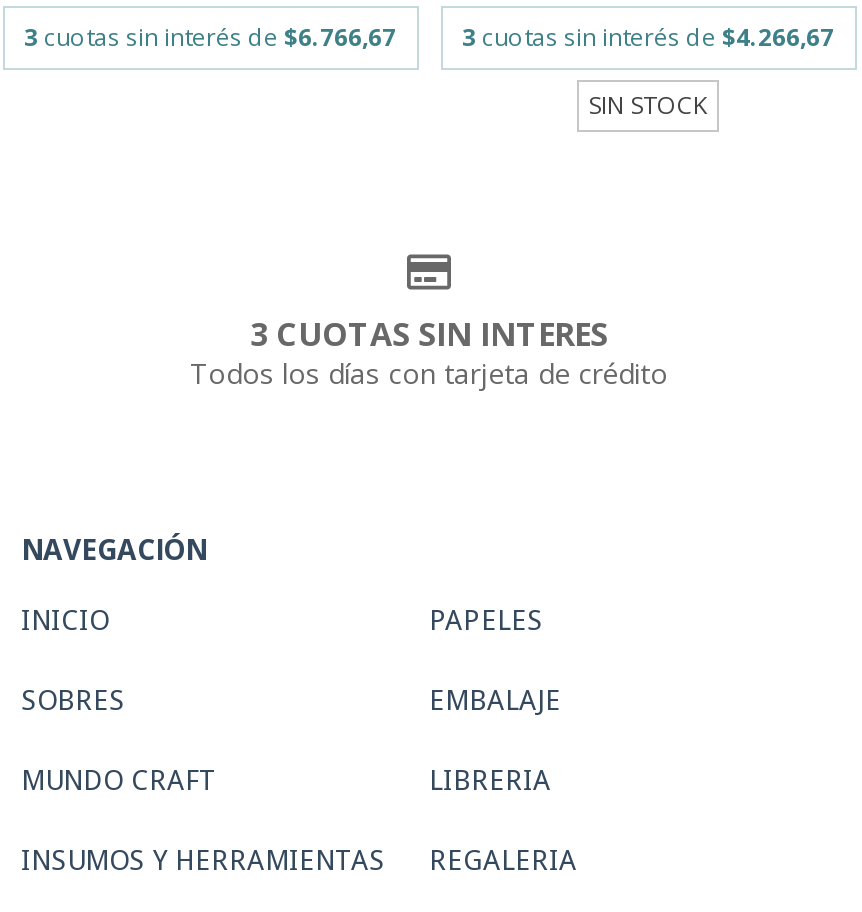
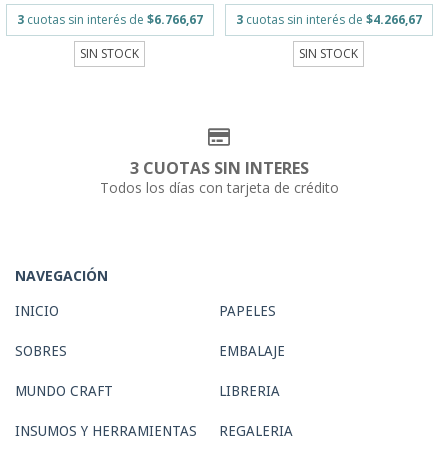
+ SIN STOCK
